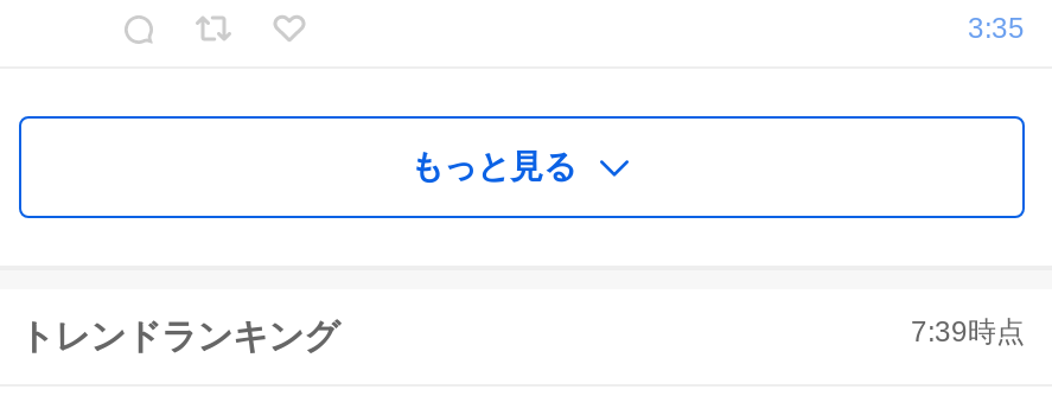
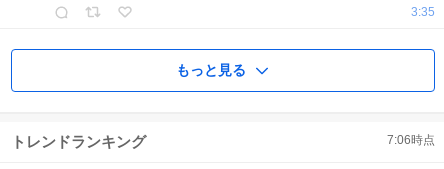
- 7:39時点
+ 7:06時点
